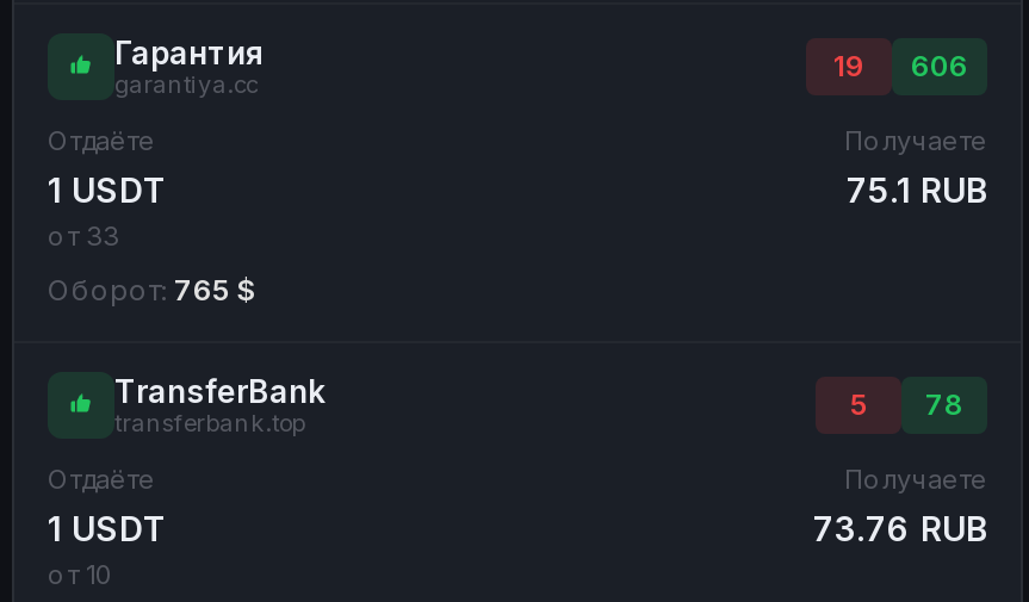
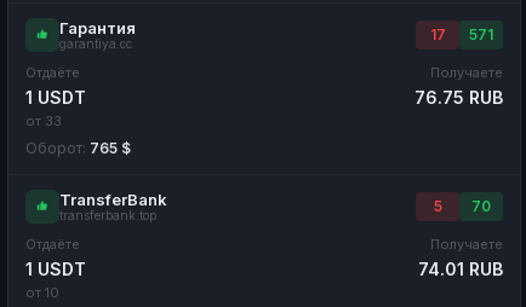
- 19
+ 17

- 606
+ 571

- 75.1 RUB
+ 76.75 RUB

- 5 78
+ 5 70

- 73.76 RUB
+ 74.01 RUB
